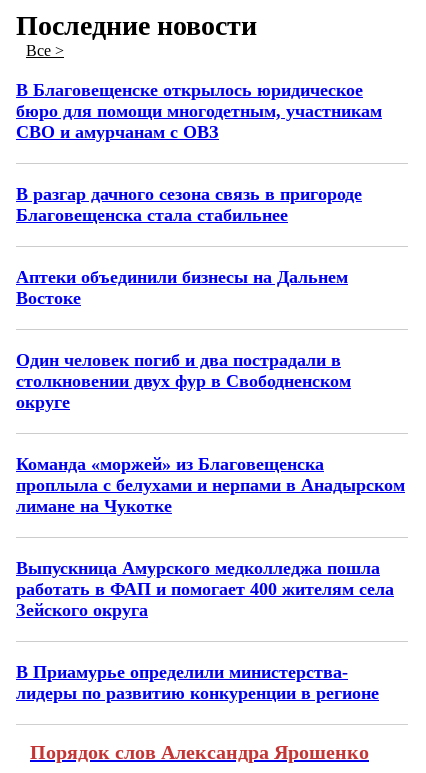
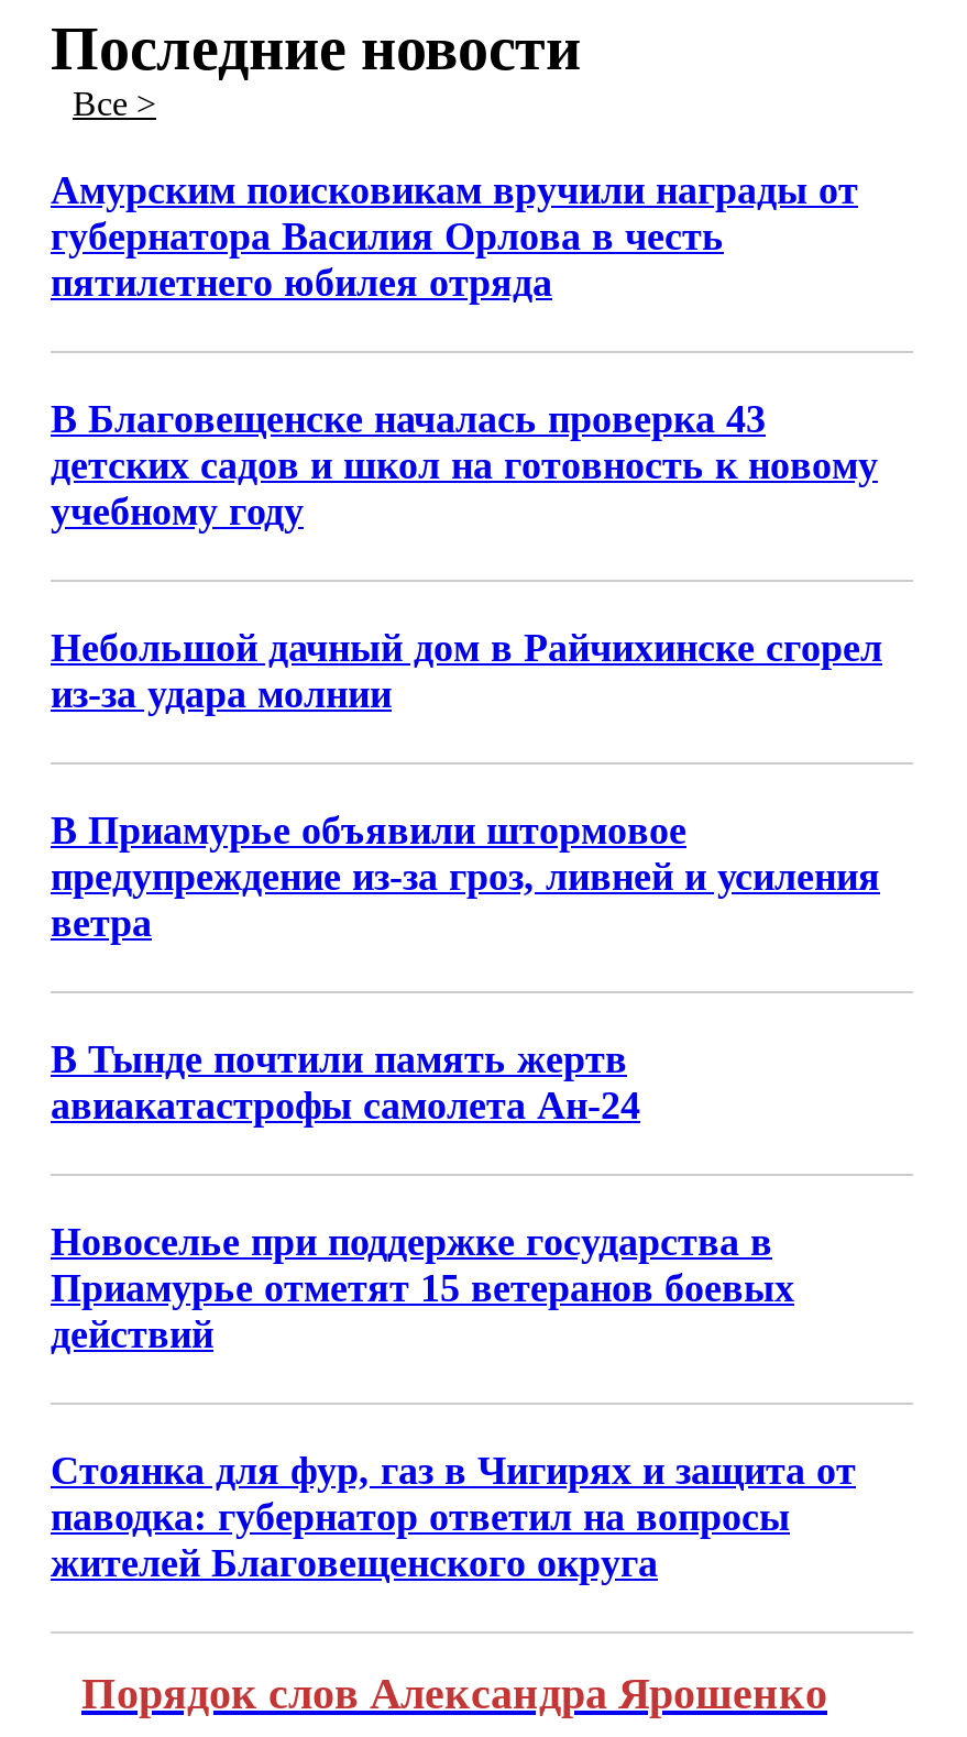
- В Благовещенске открылось юридическое
- бюро для помощи многодетным, участникам
- СВО и амурчанам с ОВЗ
+ Амурским поисковикам вручили награды от
+ губернатора Василия Орлова в честь
+ пятилетнего юбилея отряда

- В разгар дачного сезона связь в пригороде
- Благовещенска стала стабильнее
+ В Благовещенске началась проверка 43
+ детских садов и школ на готовность к новому
+ учебному году

- Аптеки объединили бизнесы на Дальнем
- Востоке
+ Небольшой дачный дом в Райчихинске сгорел
+ из-за удара молнии

- Один человек погиб и два пострадали в
- столкновении двух фур в Свободненском
- округе
+ В Приамурье объявили штормовое
+ предупреждение из-за гроз, ливней и усиления
+ ветра

- Команда «моржей» из Благовещенска
- проплыла с белухами и нерпами в Анадырском
- лимане на Чукотке
+ В Тынде почтили память жертв
+ авиакатастрофы самолета Ан-24

- Выпускница Амурского медколледжа пошла
- работать в ФАП и помогает 400 жителям села
- Зейского округа
+ Новоселье при поддержке государства в
+ Приамурье отметят 15 ветеранов боевых
+ действий

- В Приамурье определили министерства-
- лидеры по развитию конкуренции в регионе
+ Стоянка для фур, газ в Чигирях и защита от
+ паводка: губернатор ответил на вопросы
+ жителей Благовещенского округа
